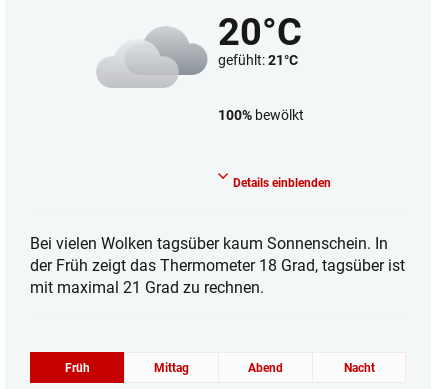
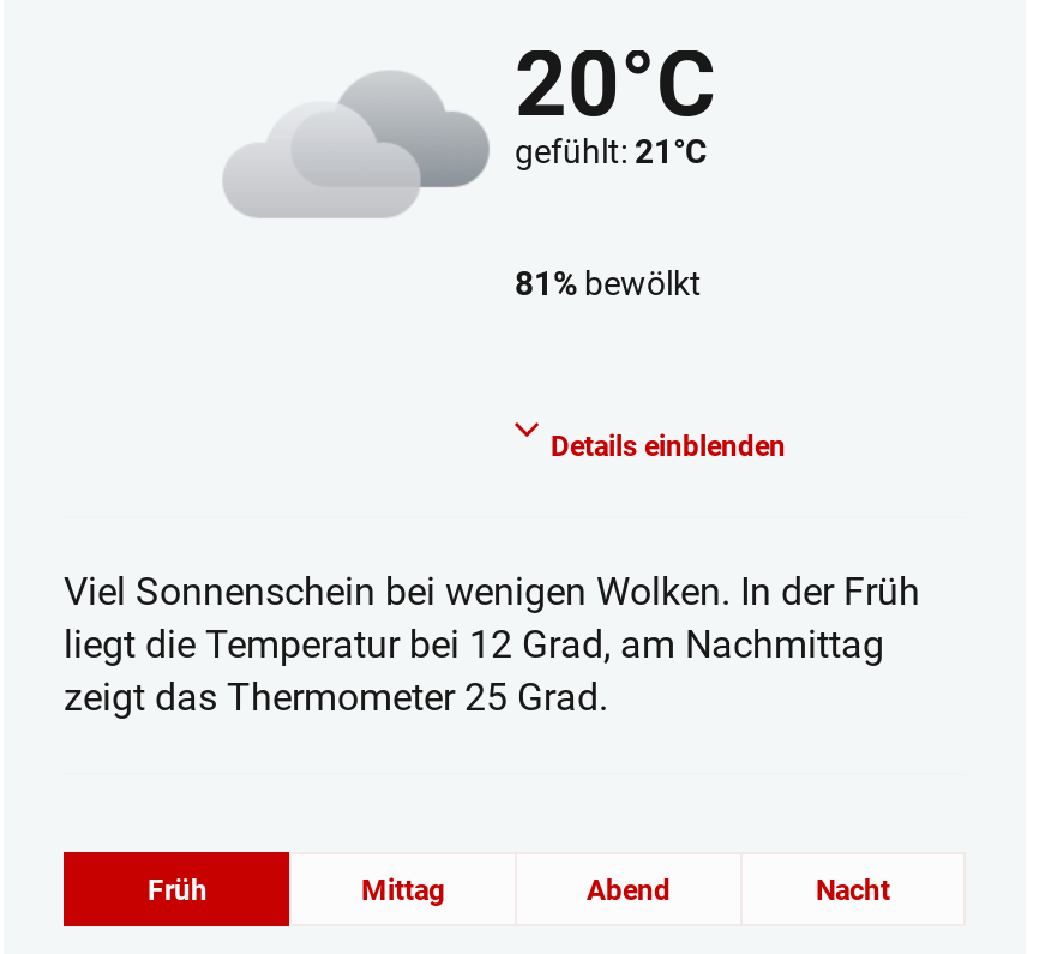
- 100% bewölkt
+ 81% bewölkt

- Bei vielen Wolken tagsüber kaum Sonnenschein. In
- der Früh zeigt das Thermometer 18 Grad, tagsüber ist
- mit maximal 21 Grad zu rechnen.
+ Viel Sonnenschein bei wenigen Wolken. In der Früh
+ liegt die Temperatur bei 12 Grad, am Nachmittag
+ zeigt das Thermometer 25 Grad.
